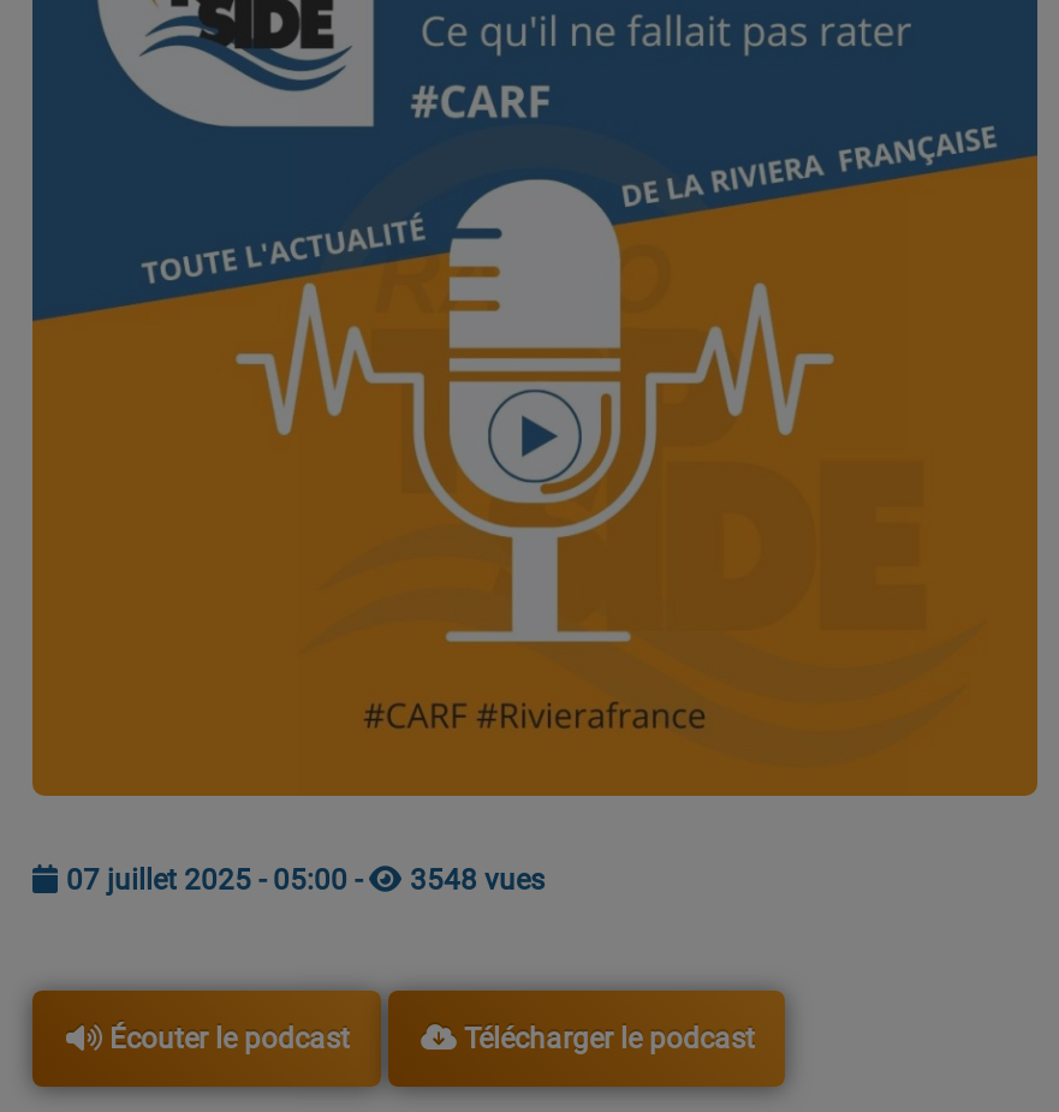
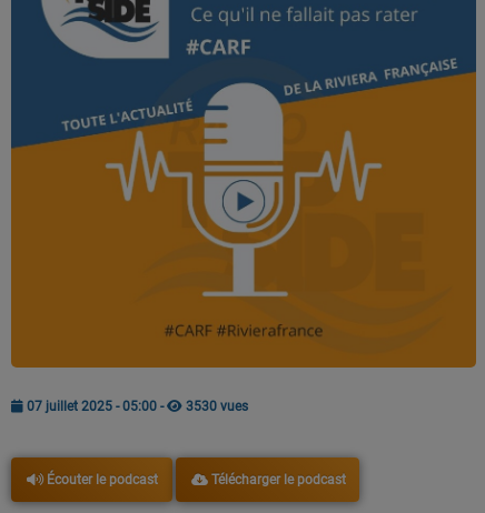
- 3548 vues
+ 3530 vues
